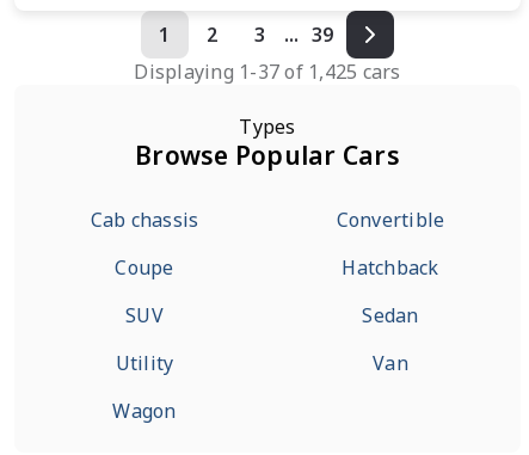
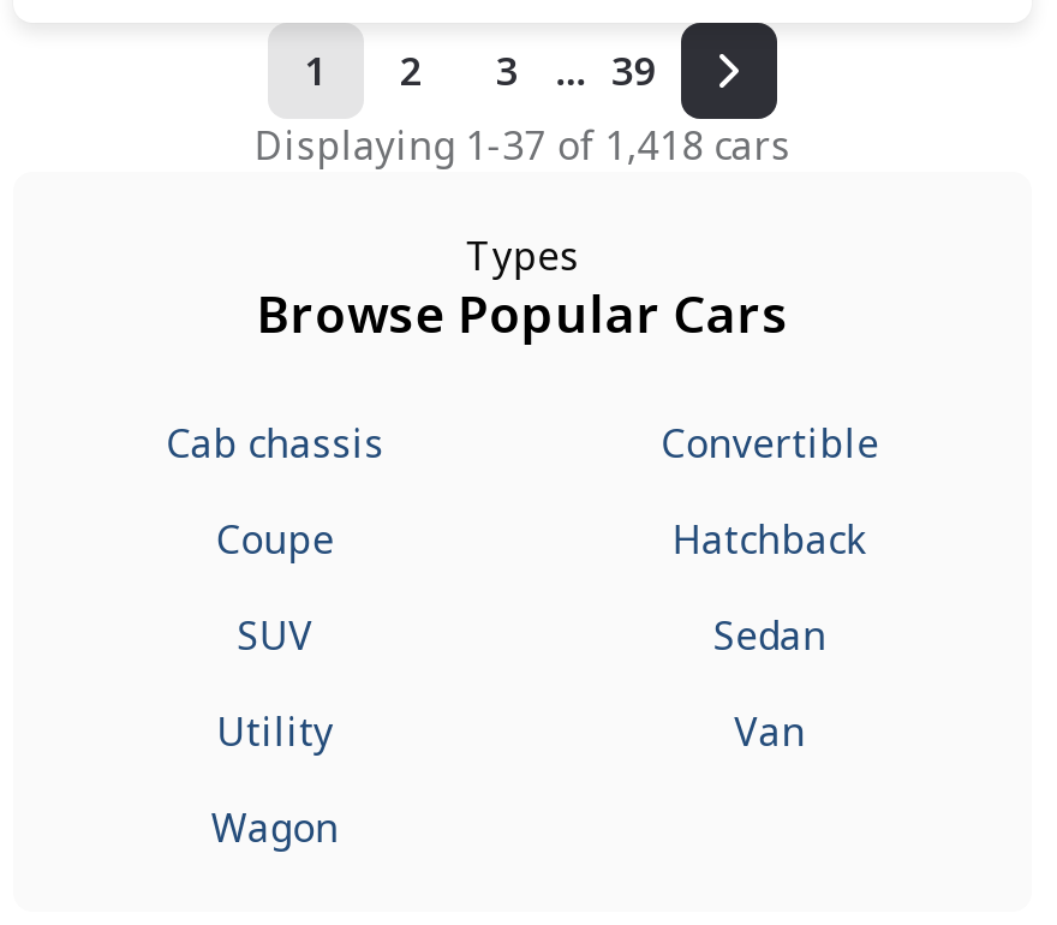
- Displaying 1 - 37 of 1,425cars
+ Displaying 1 - 37 of 1,418cars
